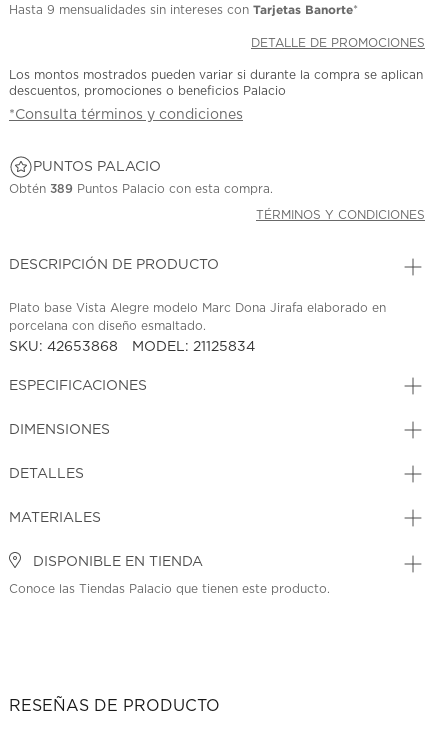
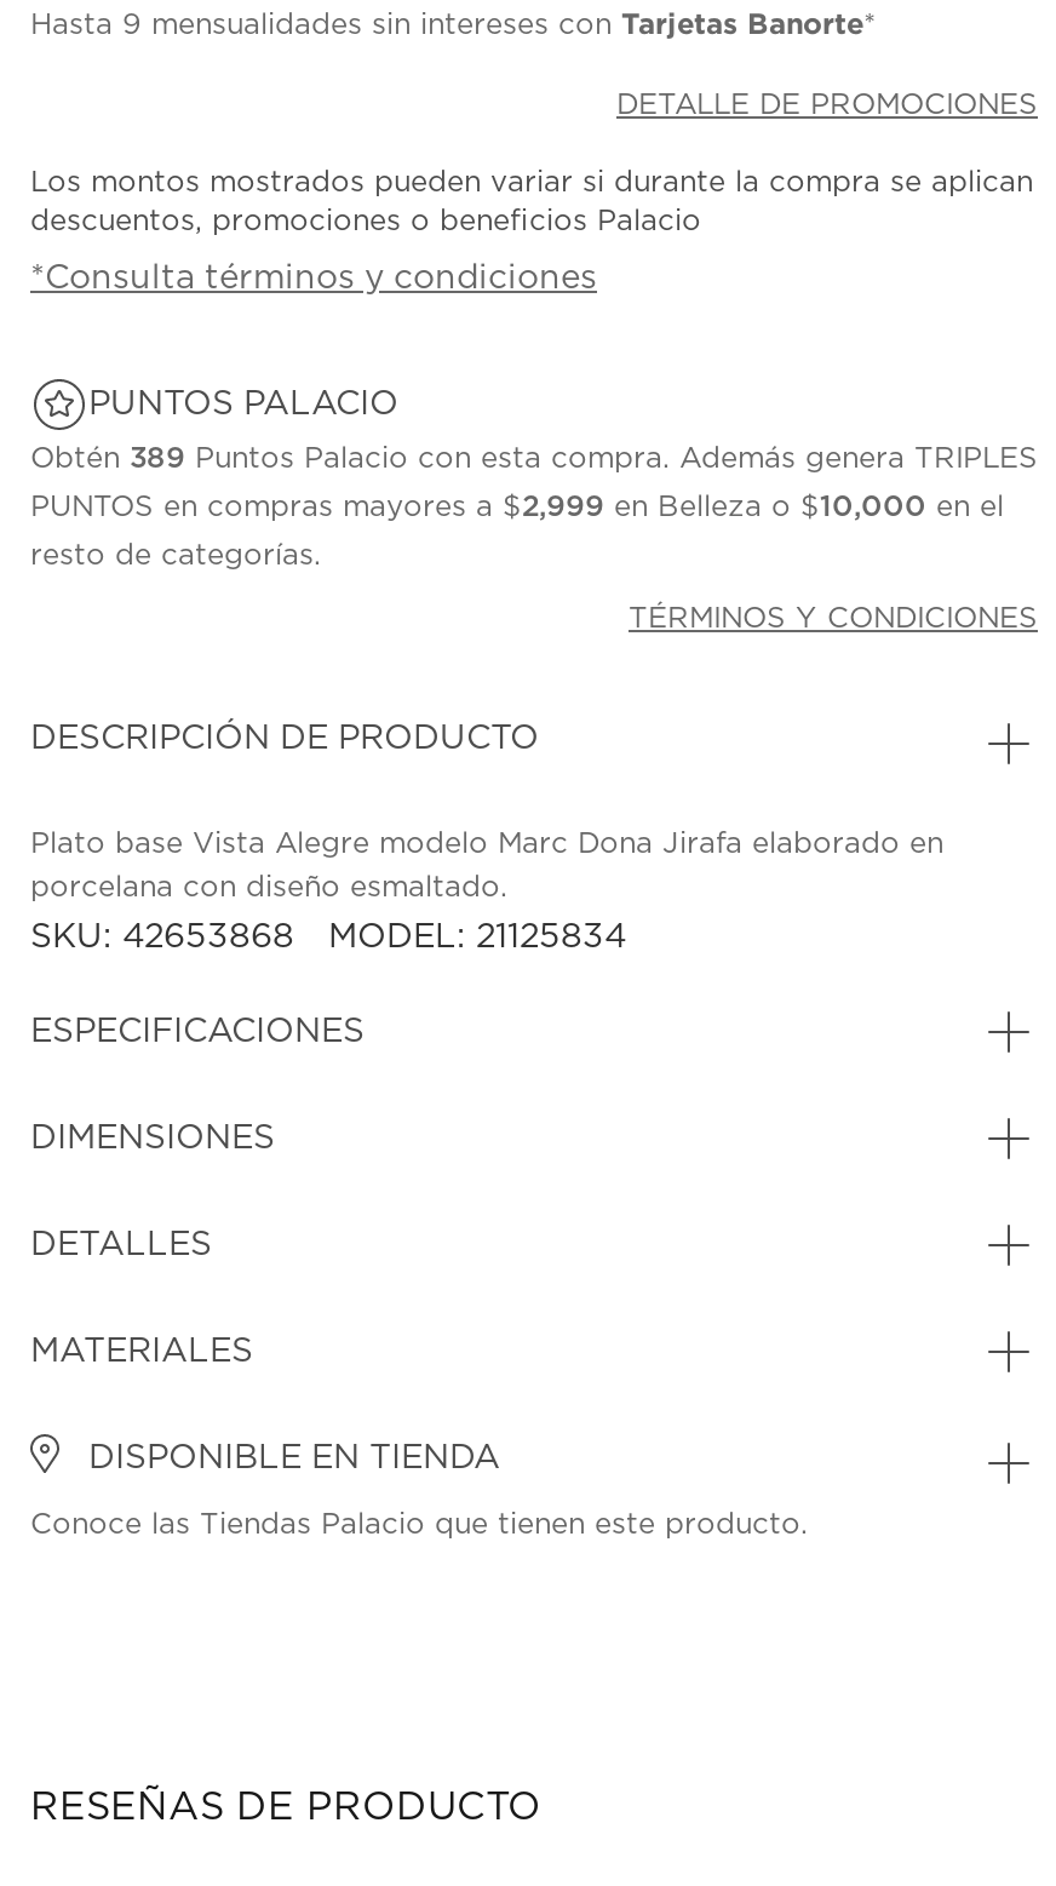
- Obtén 389 Puntos Palacio con esta compra.
+ Obtén 389 Puntos Palacio con esta compra. Además genera TRIPLES
+ PUNTOS en compras mayores a $2,999 en Belleza o $10,000 en el
+ resto de categorías.
